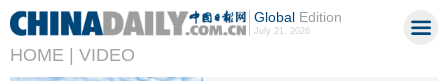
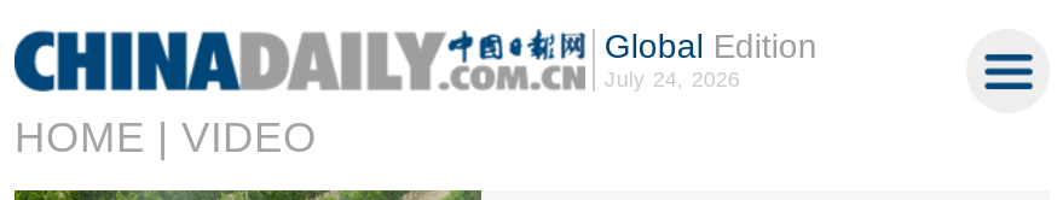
- July 21, 2026
+ July 24, 2026
